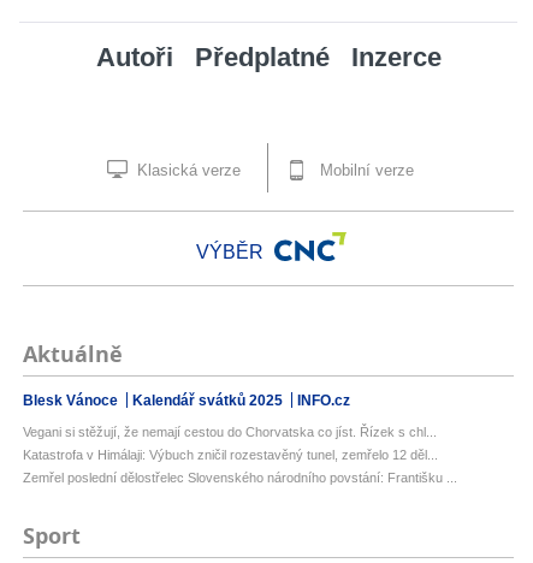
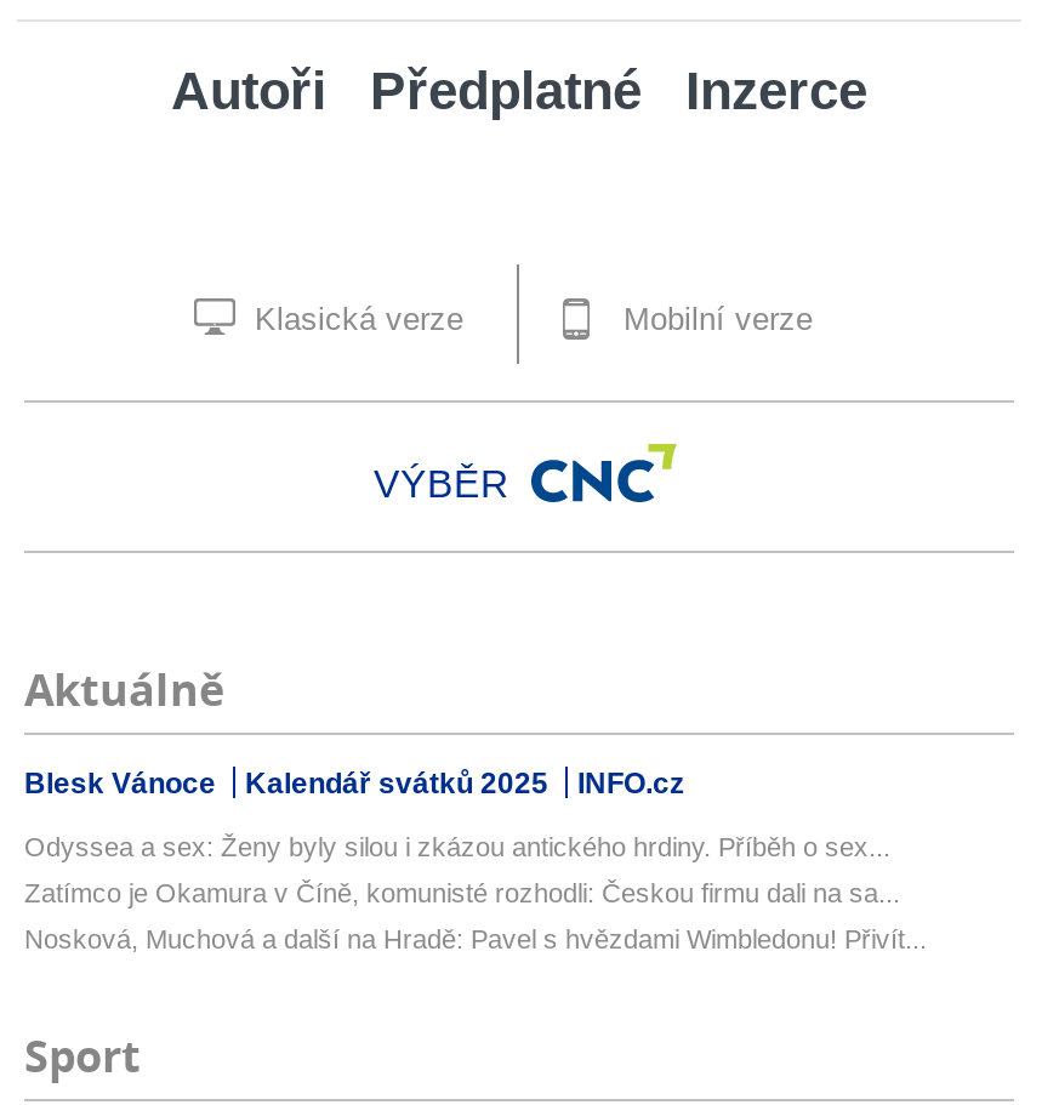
- Vegani si stěžují, že nemají cestou do Chorvatska co jíst. Řízek s chl...
+ Odyssea a sex: Ženy byly silou i zkázou antického hrdiny. Příběh o sex...

- Katastrofa v Himálaji: Výbuch zničil rozestavěný tunel, zemřelo 12 děl...
+ Zatímco je Okamura v Číně, komunisté rozhodli: Českou firmu dali na sa...

- Zemřel poslední dělostřelec Slovenského národního povstání: Františku ...
+ Nosková, Muchová a další na Hradě: Pavel s hvězdami Wimbledonu! Přivít...
